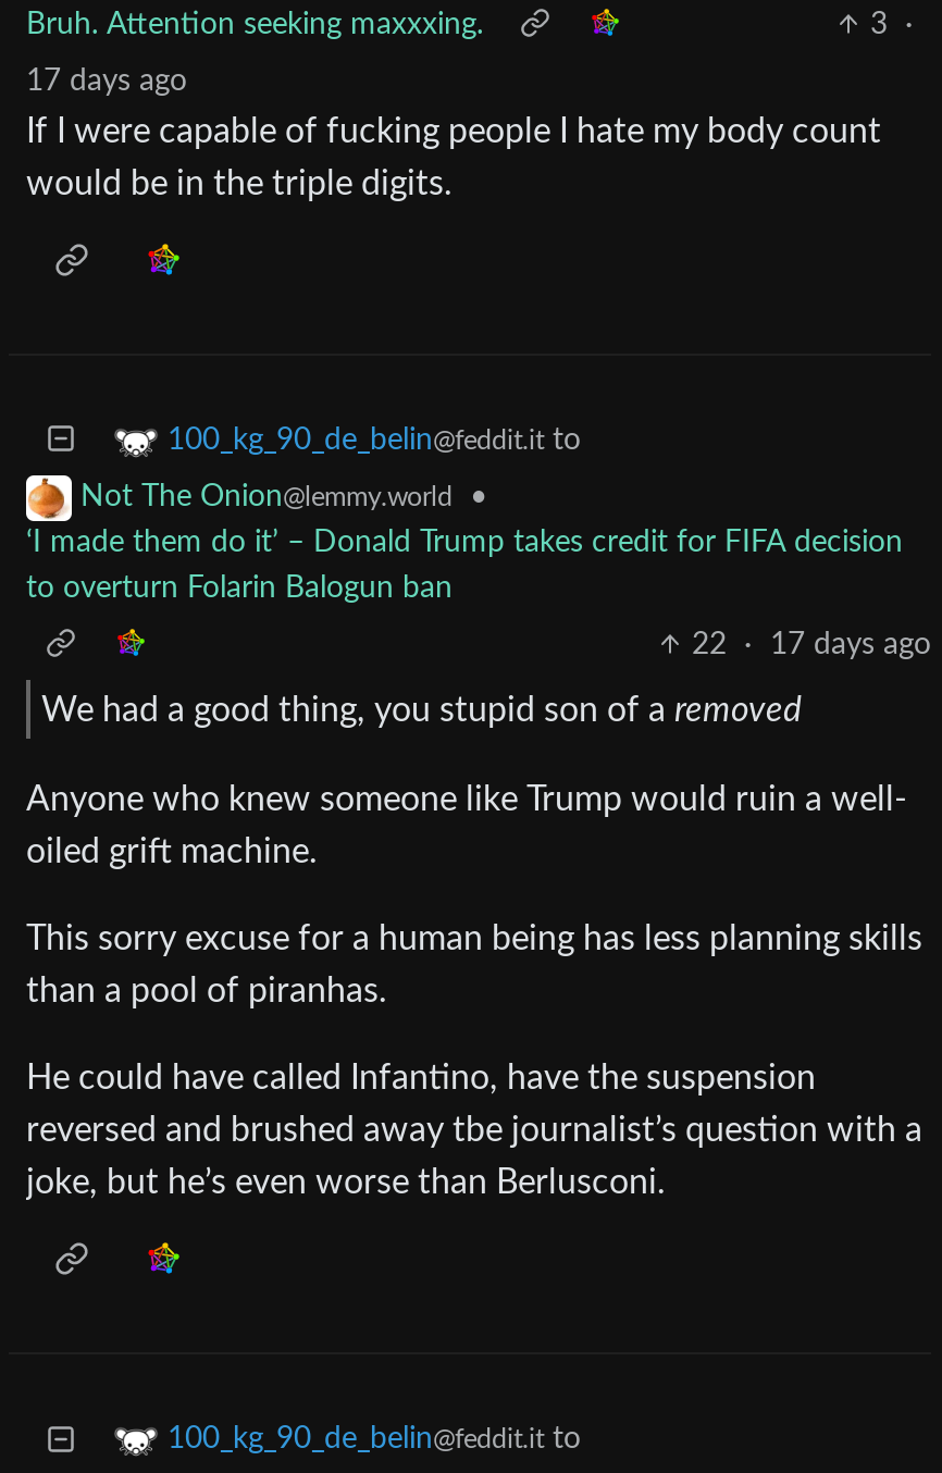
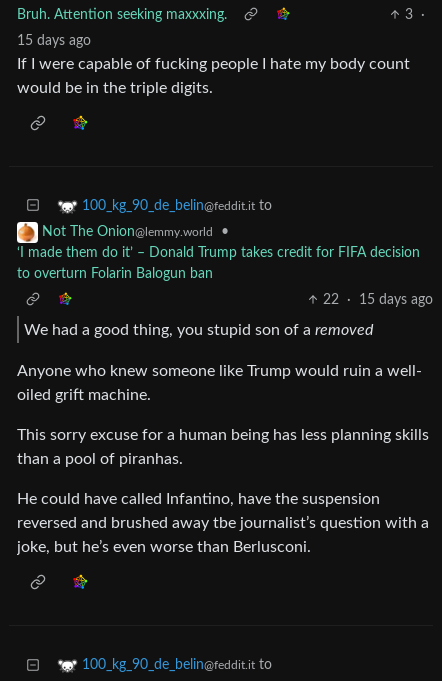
- 17 days ago
+ 15 days ago

- 22 · 17 days ago
+ 22 · 15 days ago
